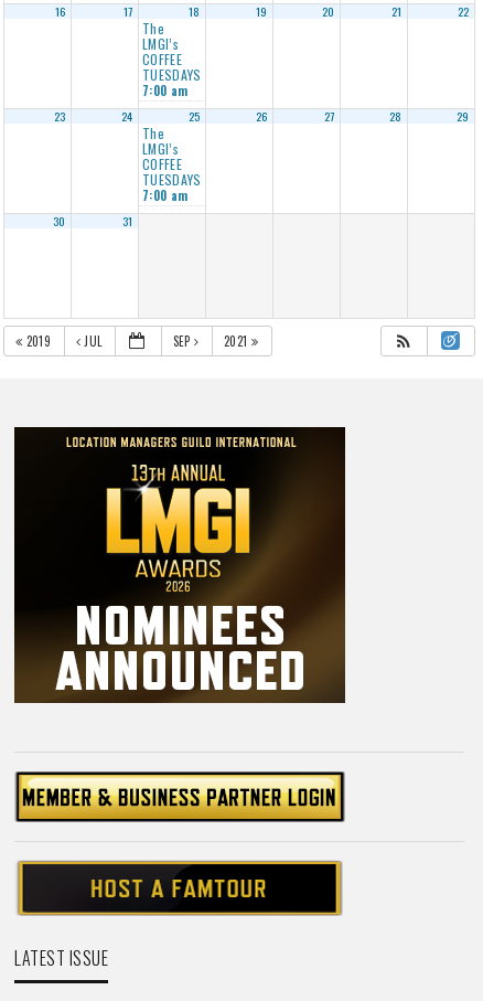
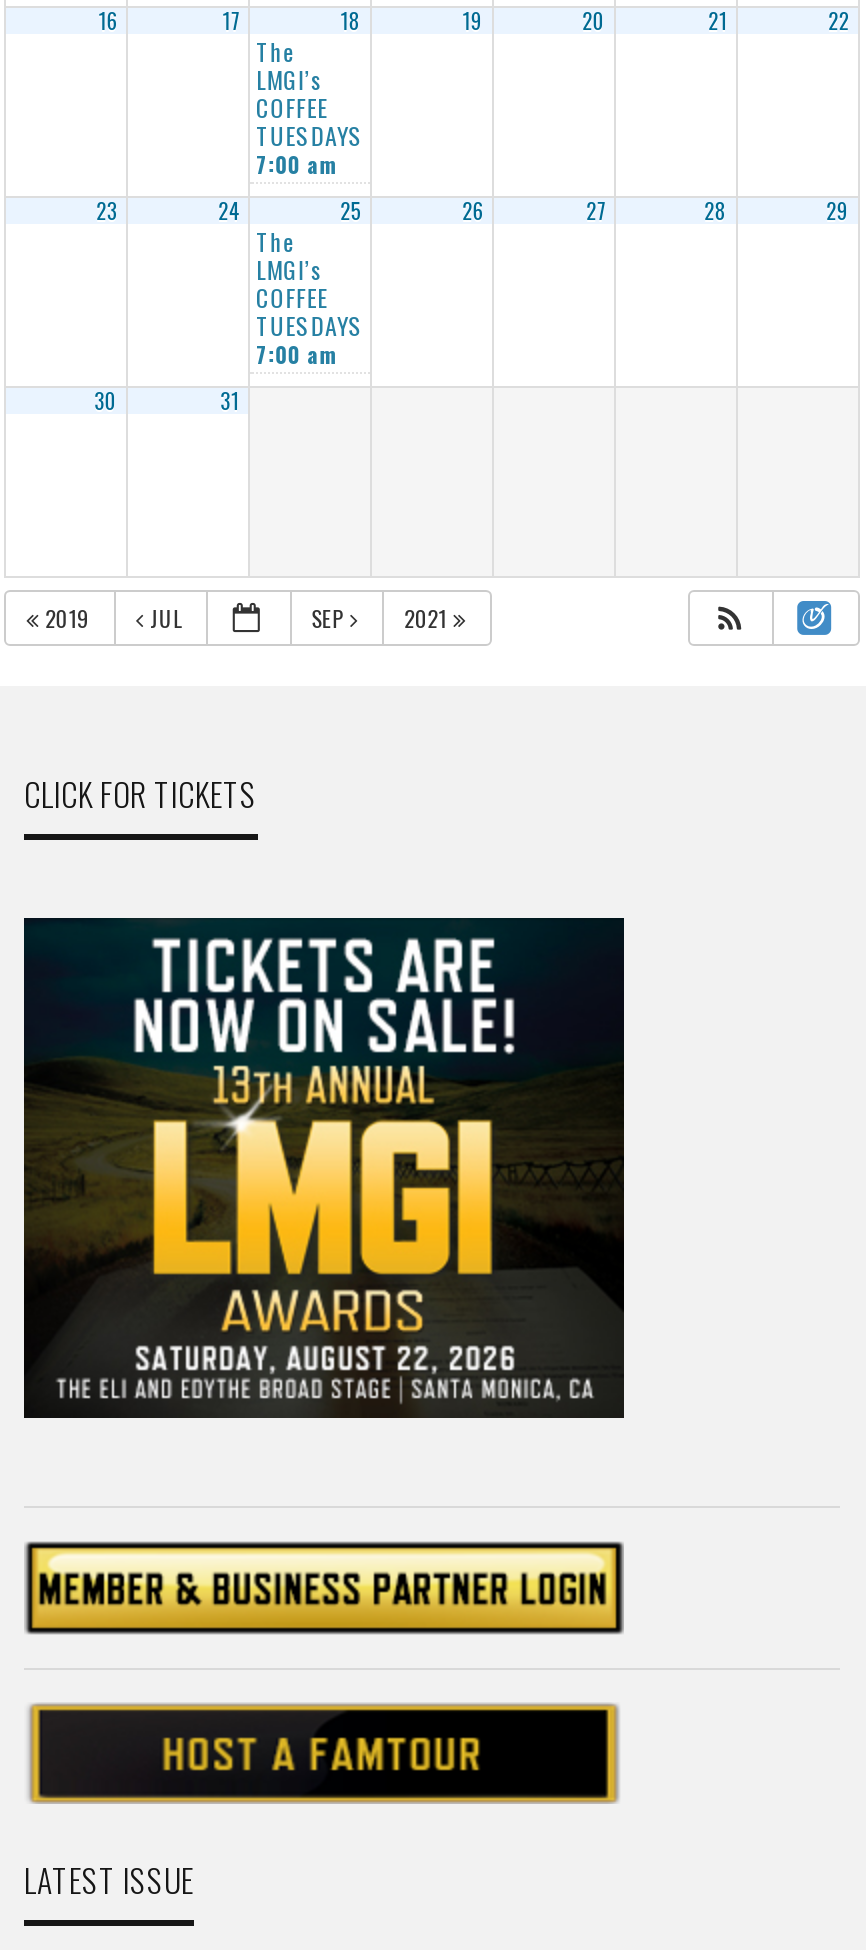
+ CLICK FOR TICKETS

- [image]
+ [image]
